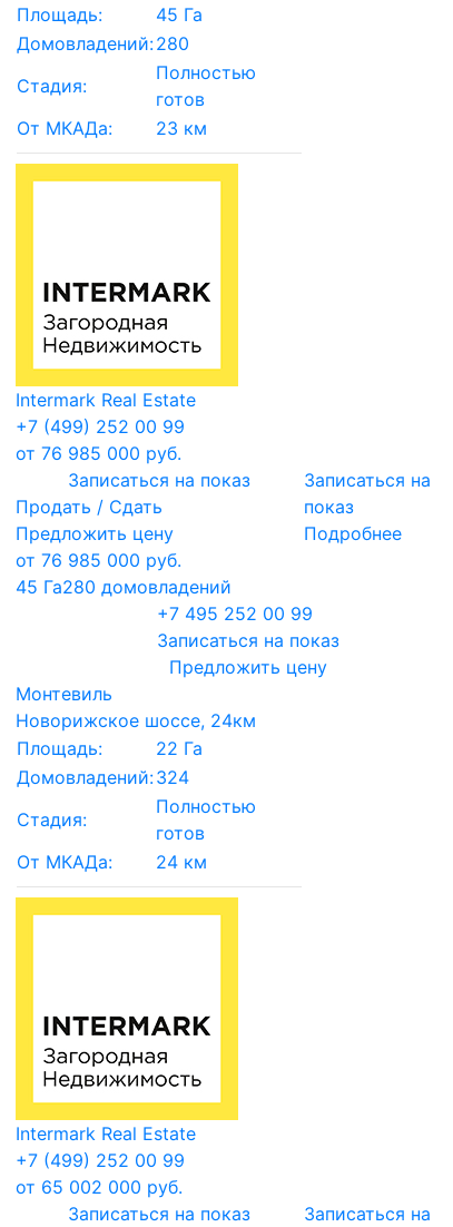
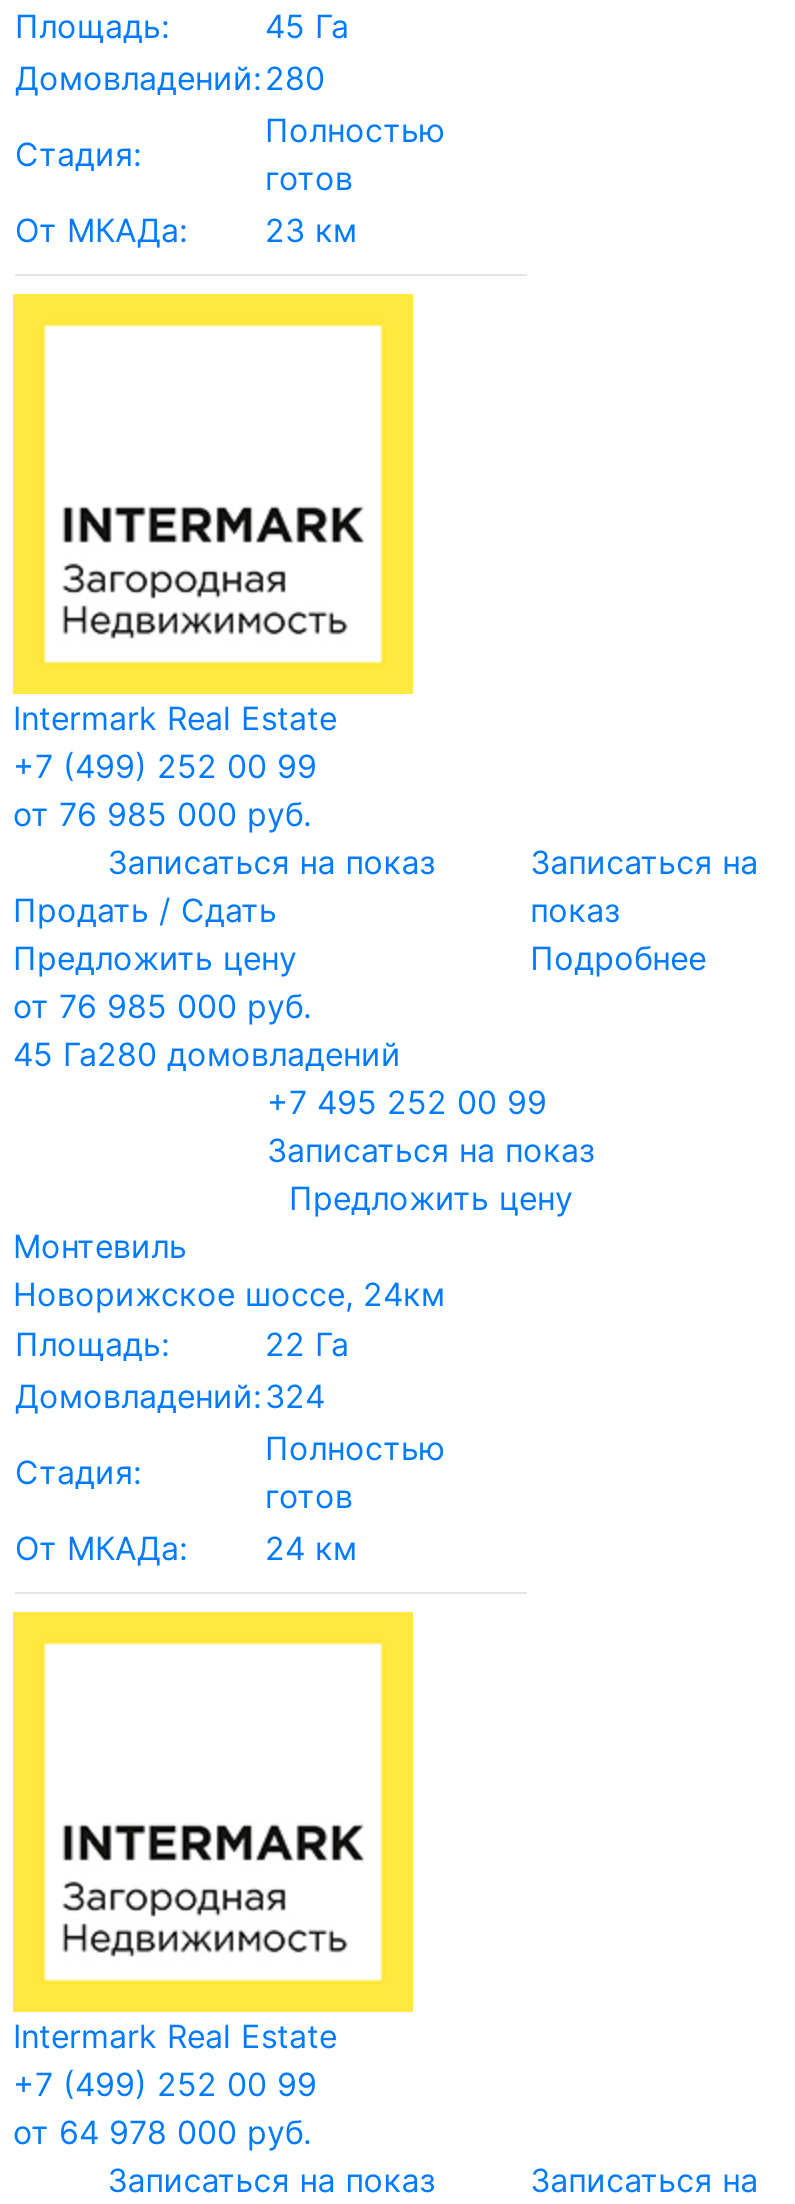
- от 65 002 000 руб.
+ от 64 978 000 руб.
